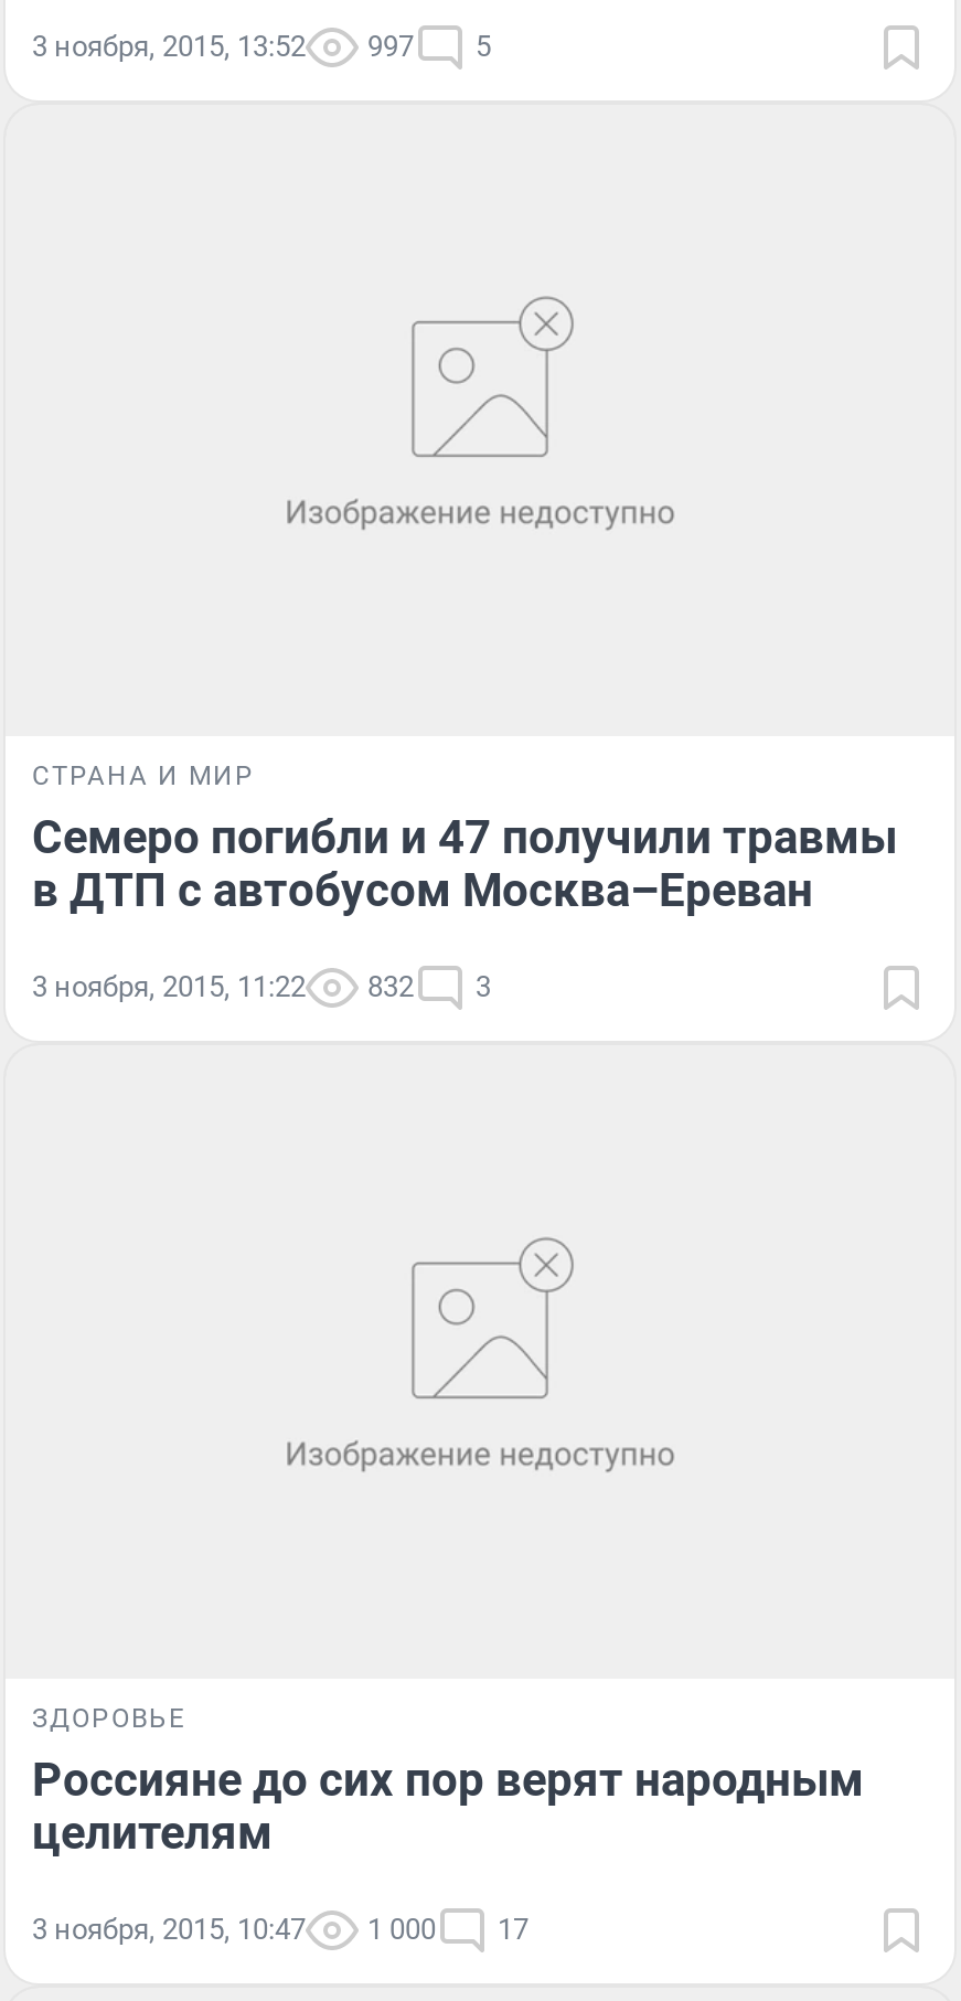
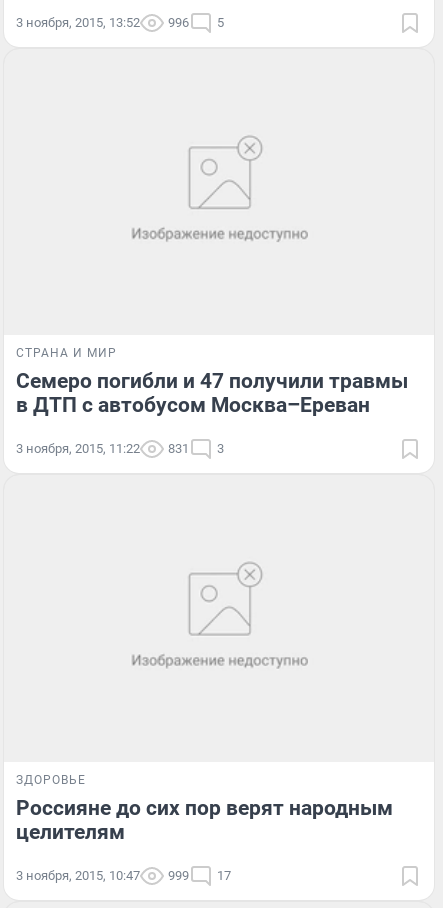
- 997
+ 996

- 832
+ 831

- 1 000
+ 999
